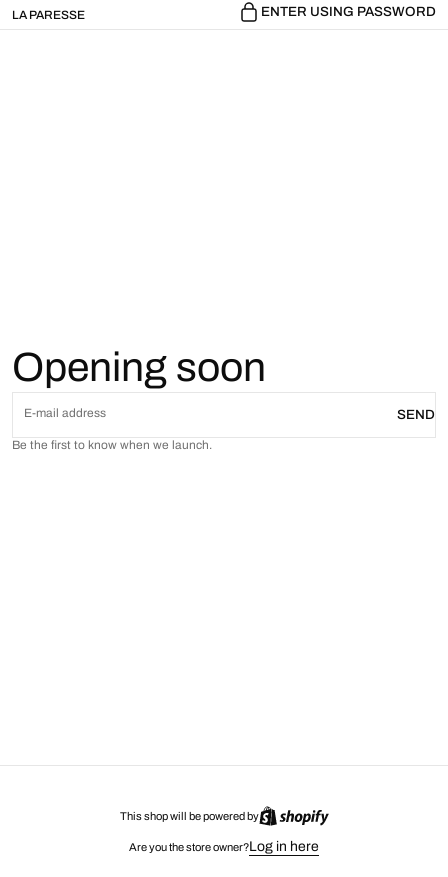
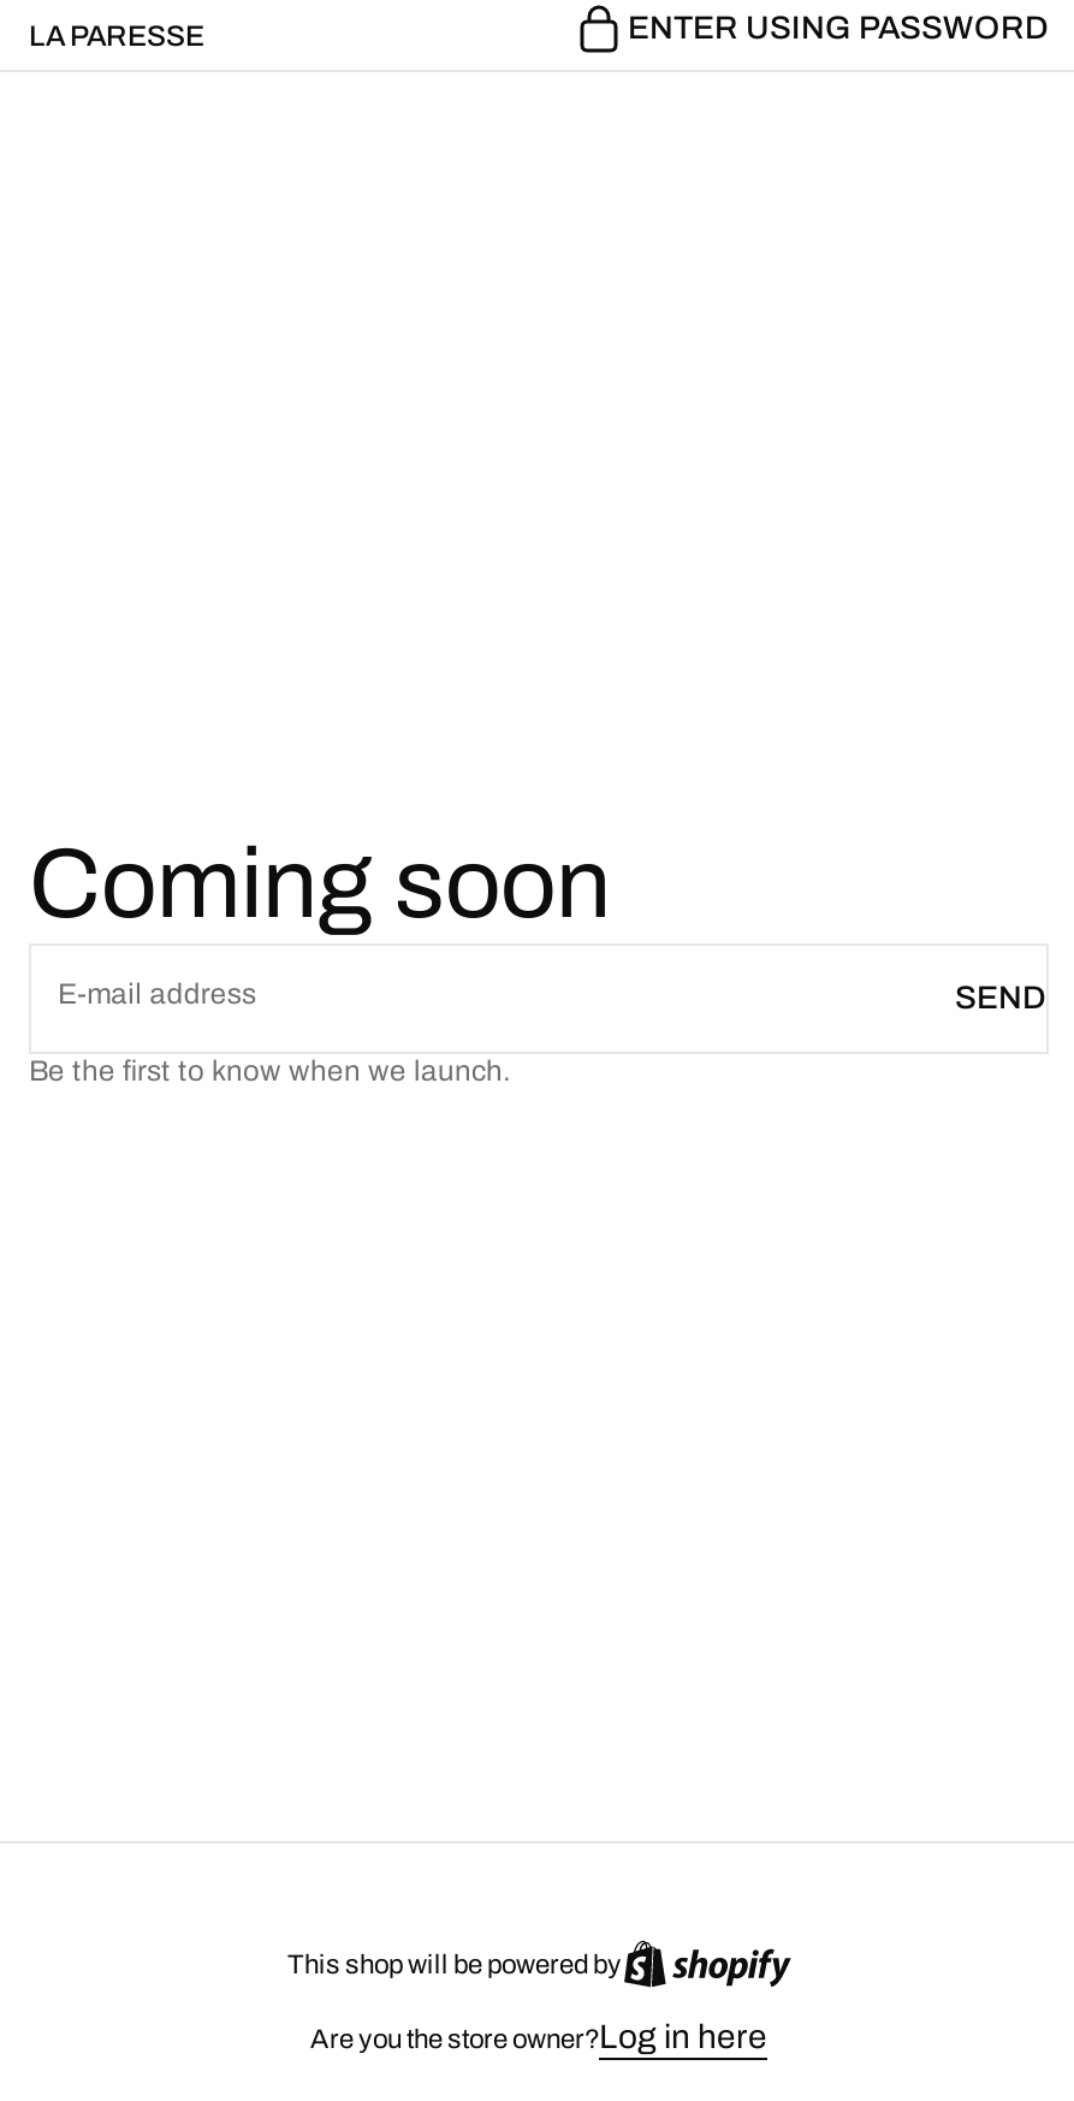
- Opening soon
+ Coming soon
